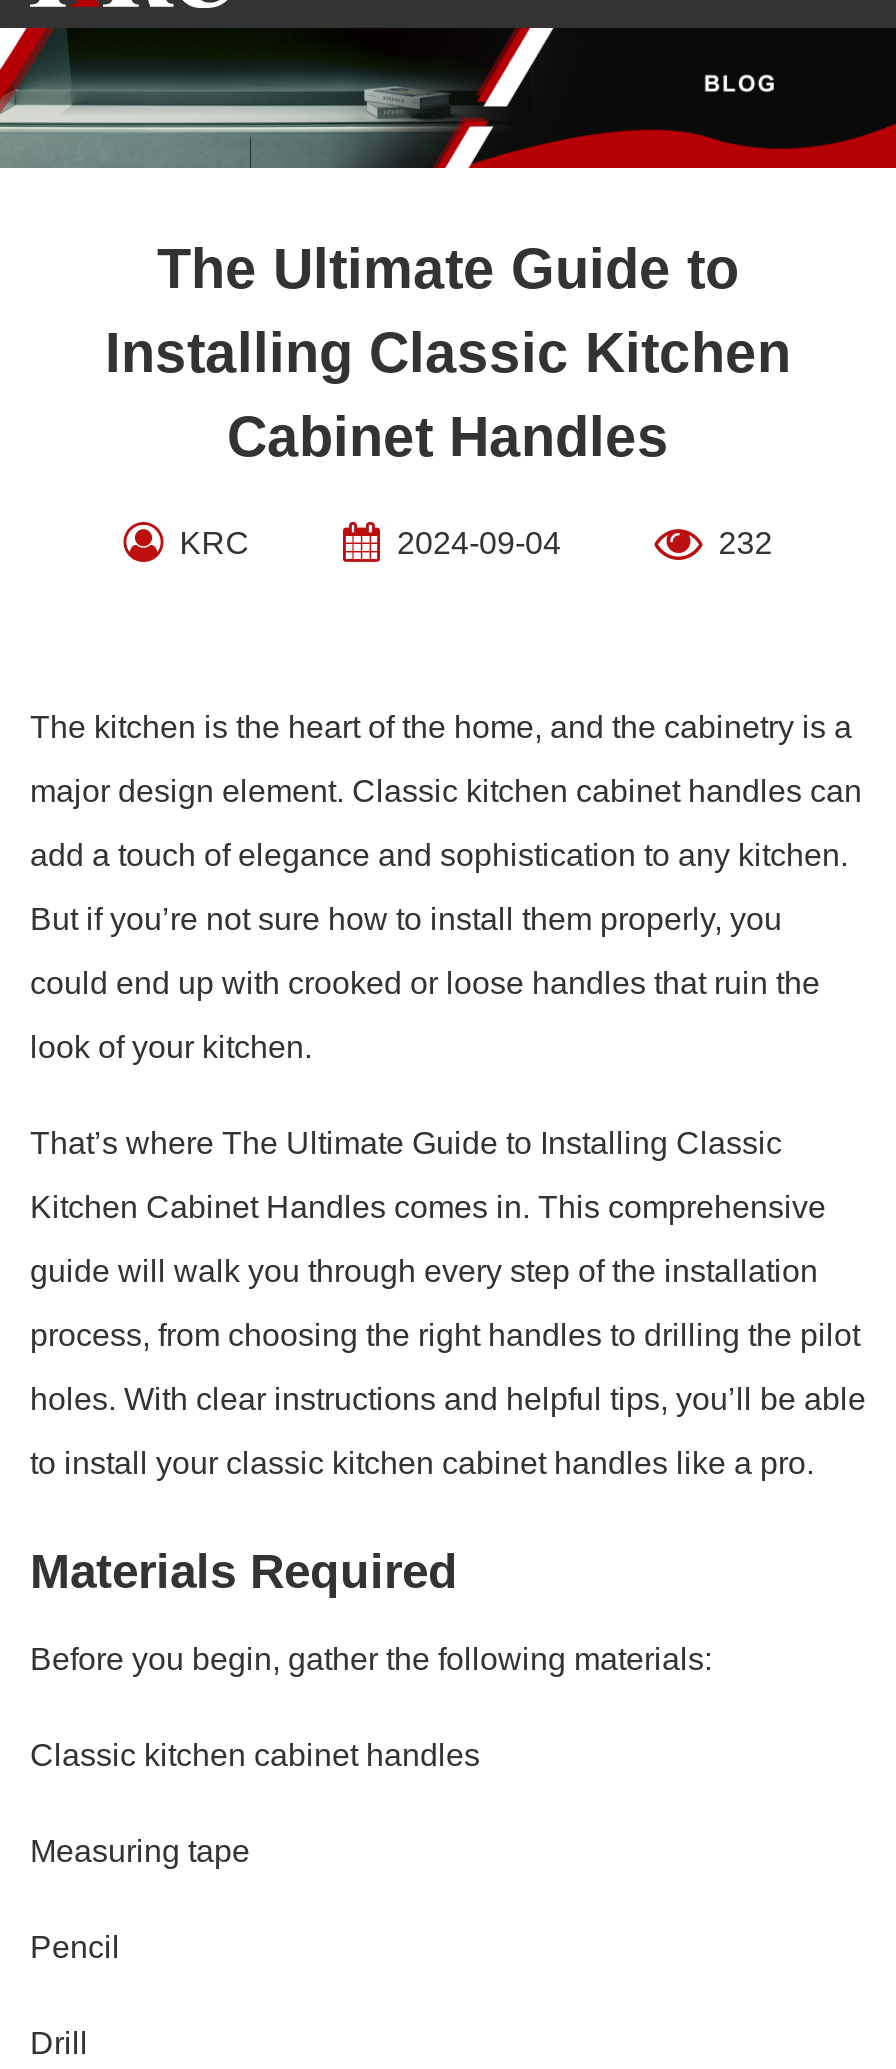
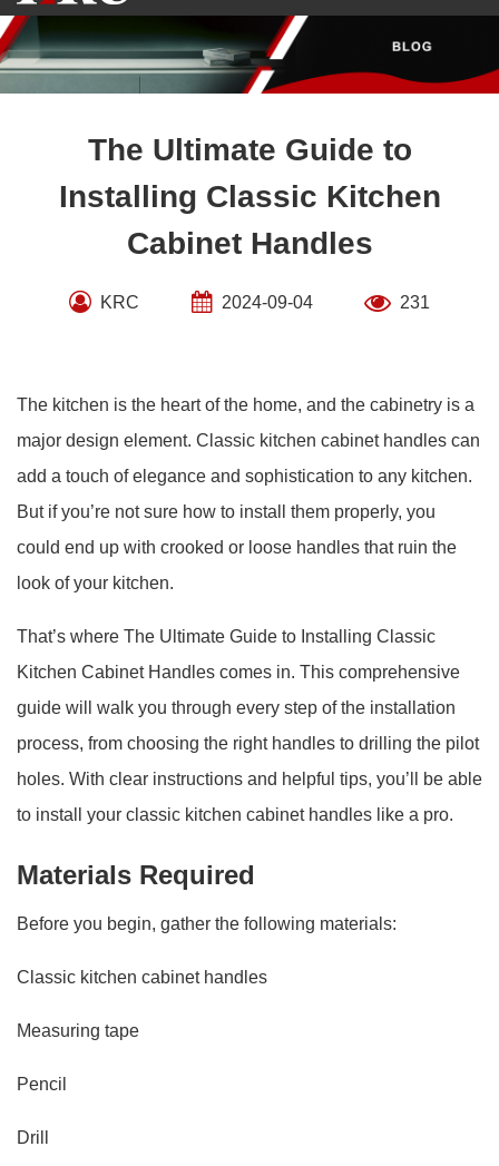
- 232
+ 231
